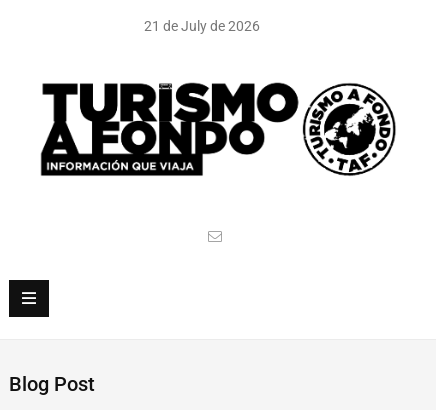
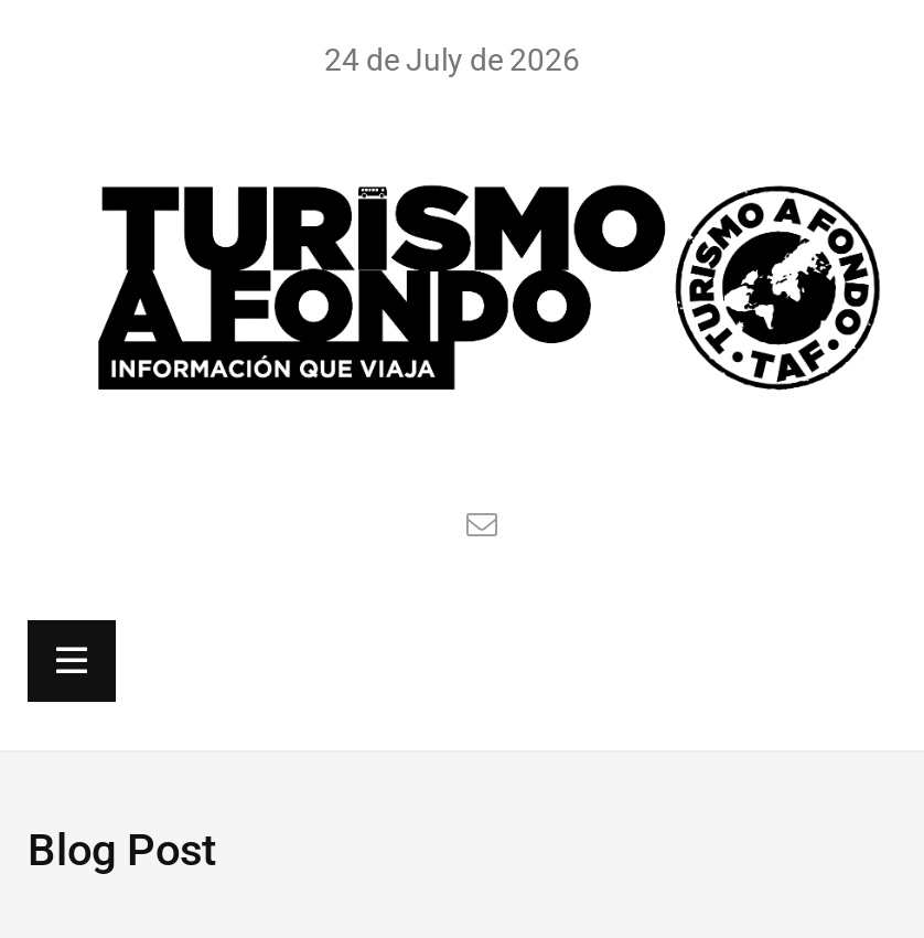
- 21 de July de 2026
+ 24 de July de 2026
